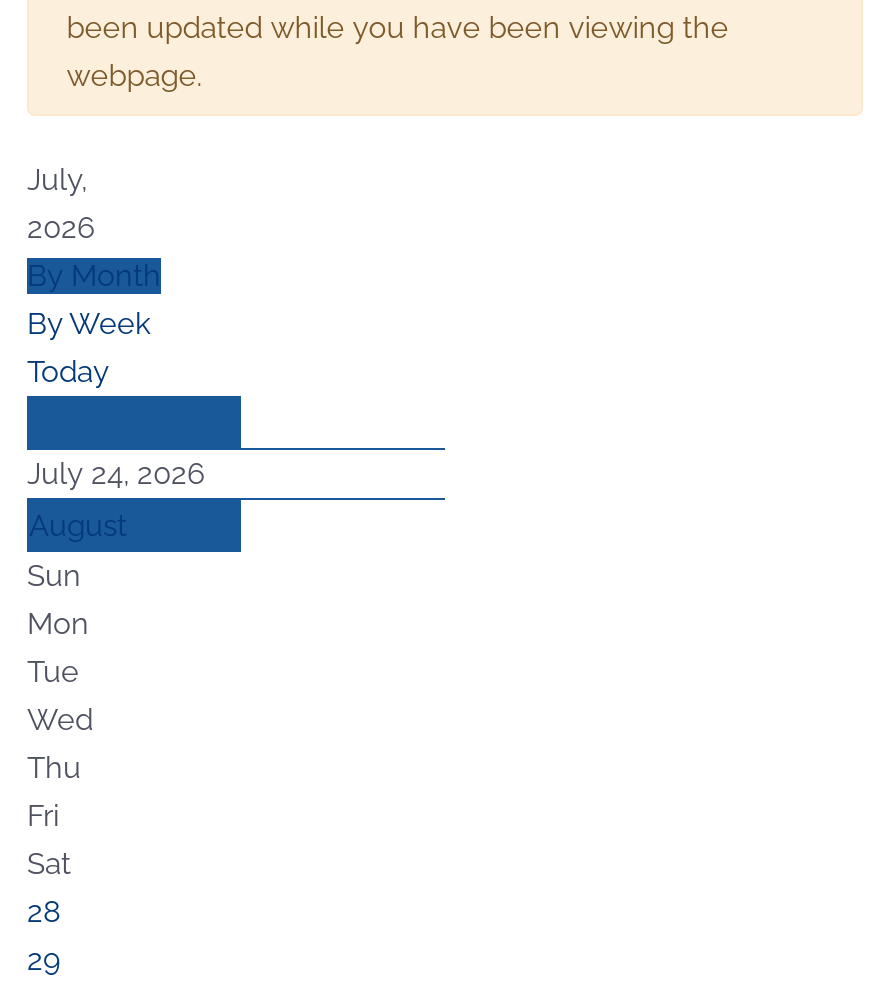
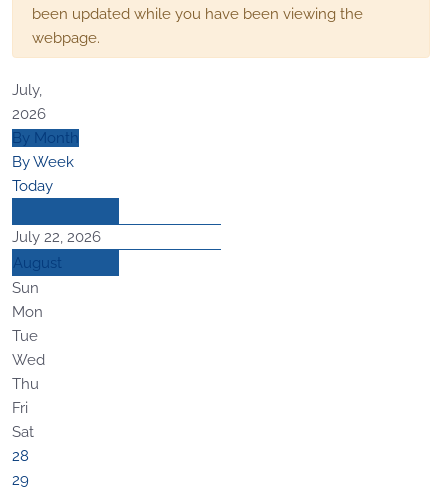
- July 24, 2026
+ July 22, 2026
